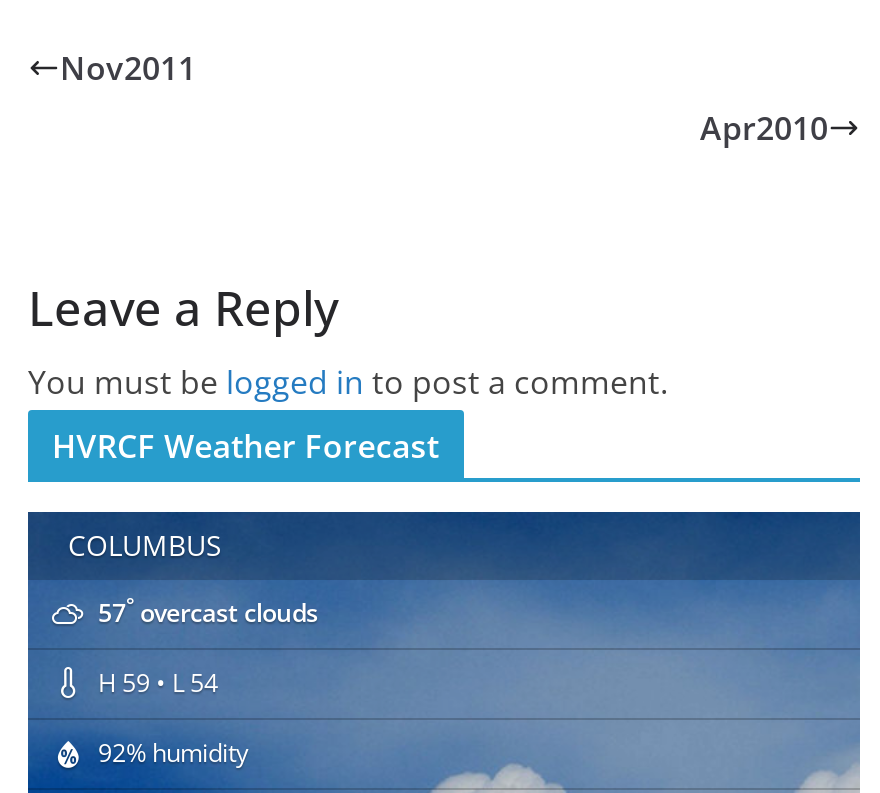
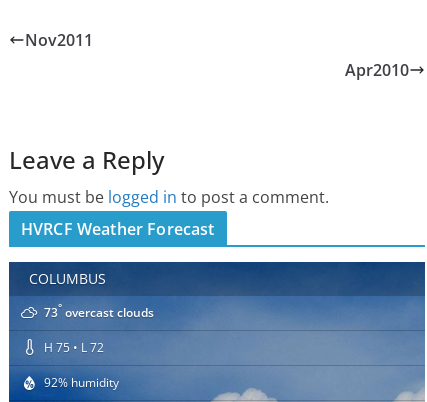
- 57 ° overcast clouds
+ 73 ° overcast clouds

- H 59 • L 54
+ H 75 • L 72
